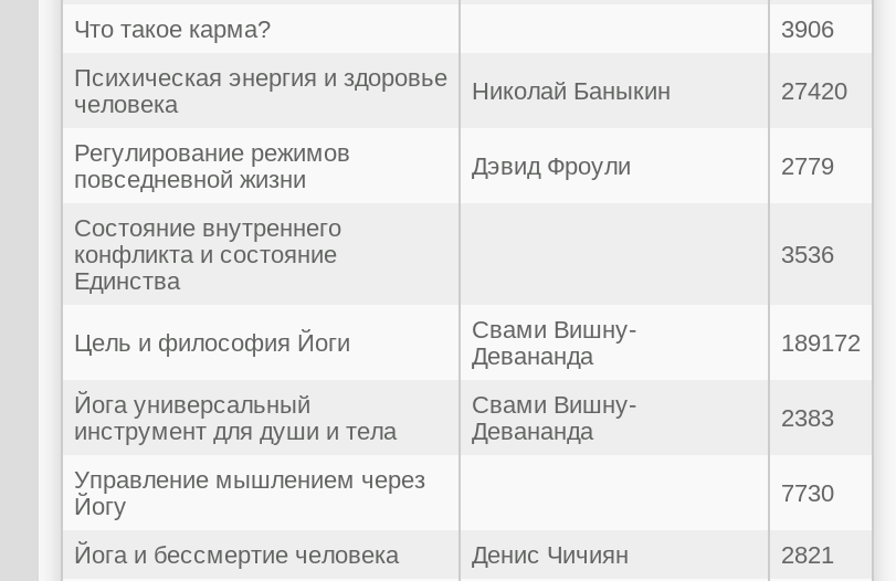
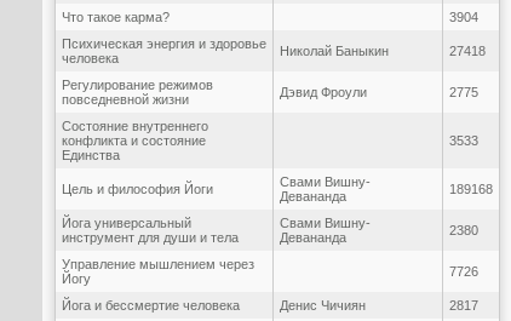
- 3906
+ 3904

- 27420
+ 27418

- 2779
+ 2775

- 3536
+ 3533

- 189172
+ 189168

- 2383
+ 2380

- 7730
+ 7726

- 2821
+ 2817
